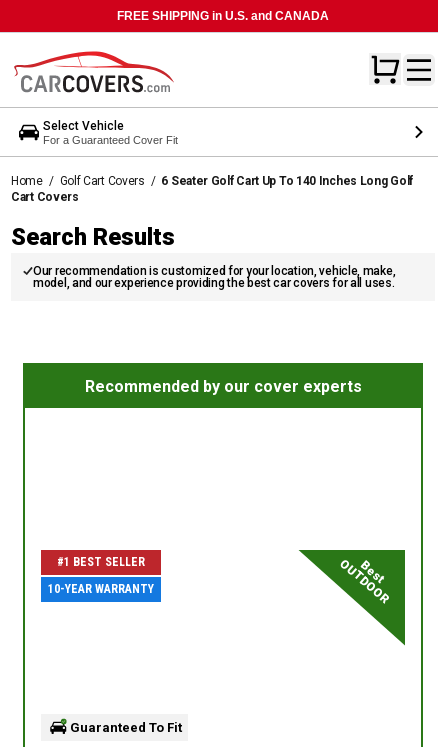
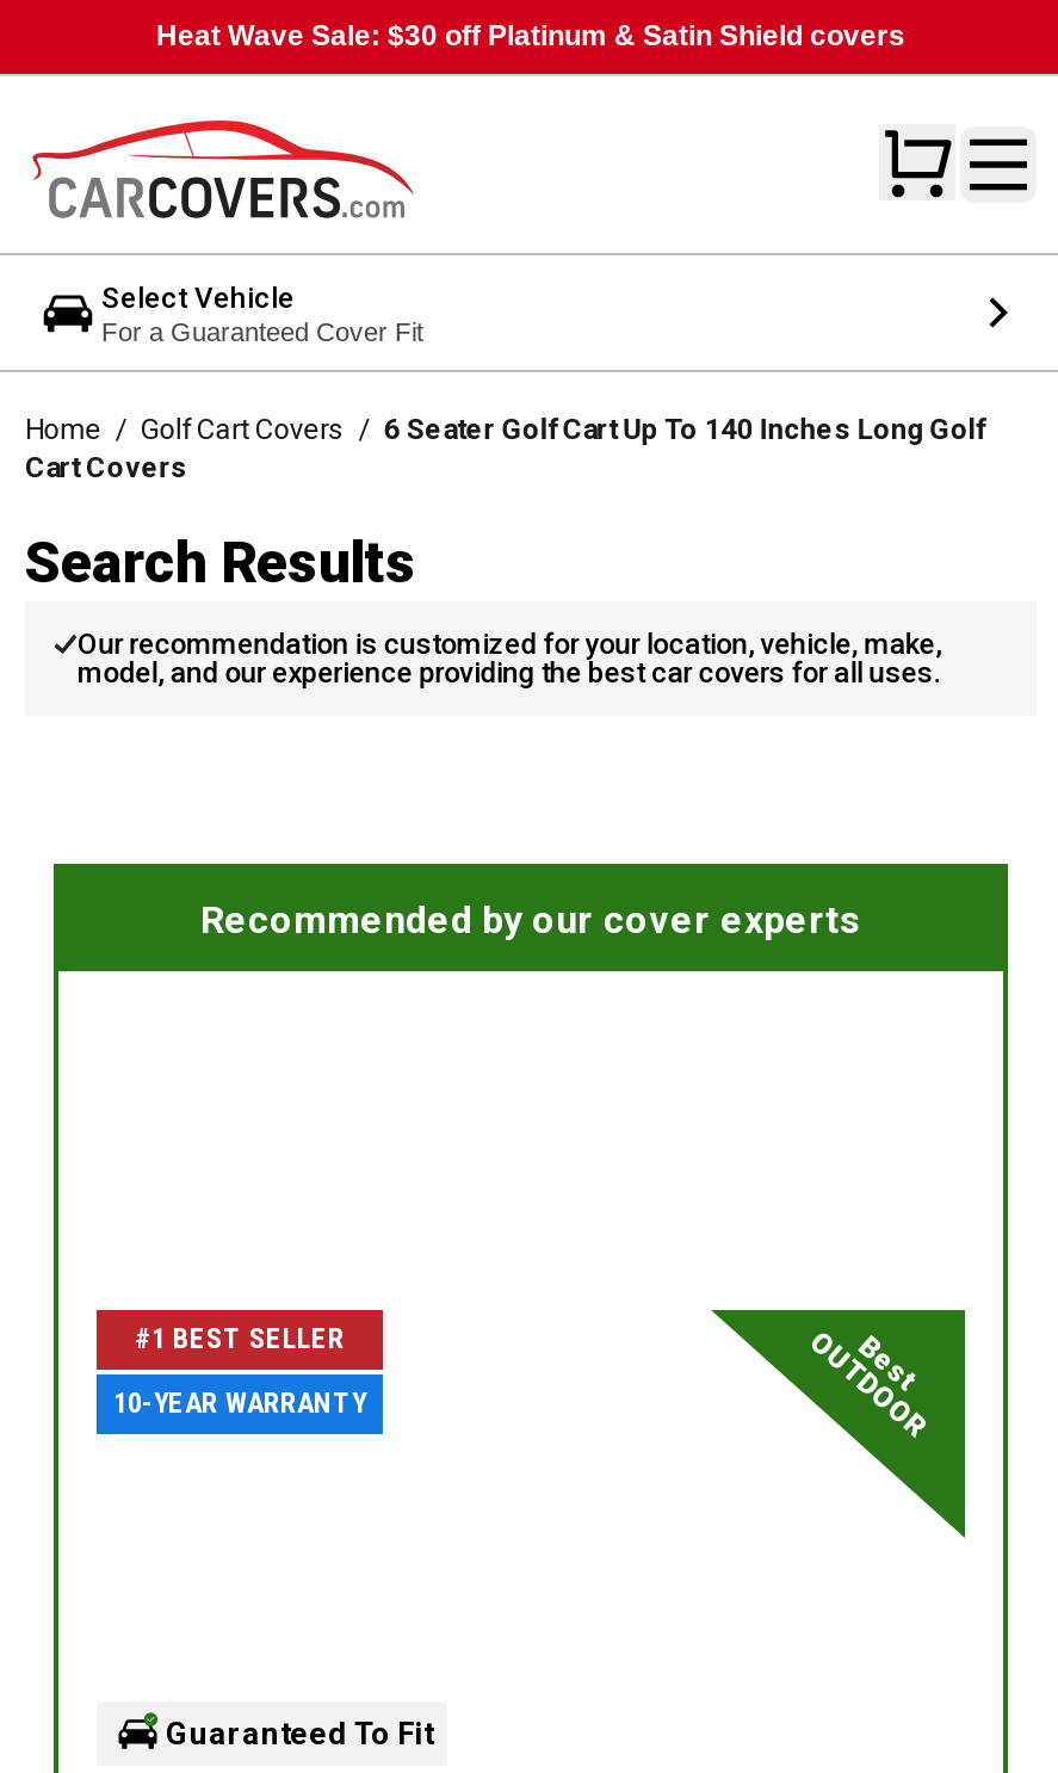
- FREE SHIPPING in U.S. and CANADA
+ Heat Wave Sale: $30 off Platinum & Satin Shield covers
